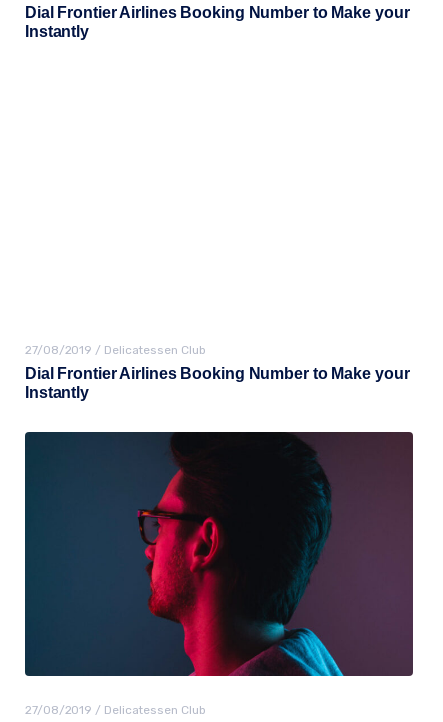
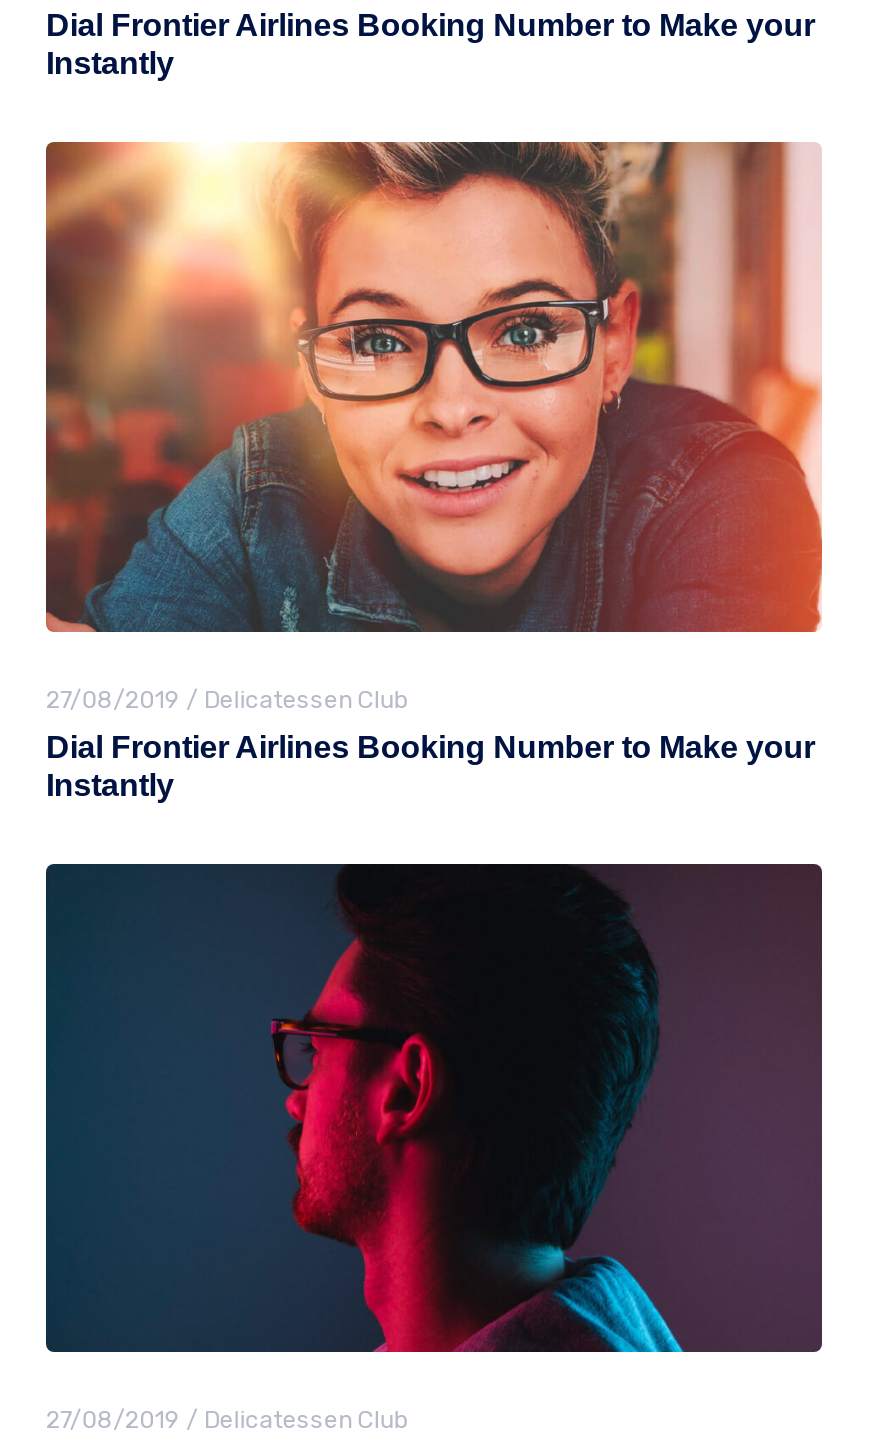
+ [image]
